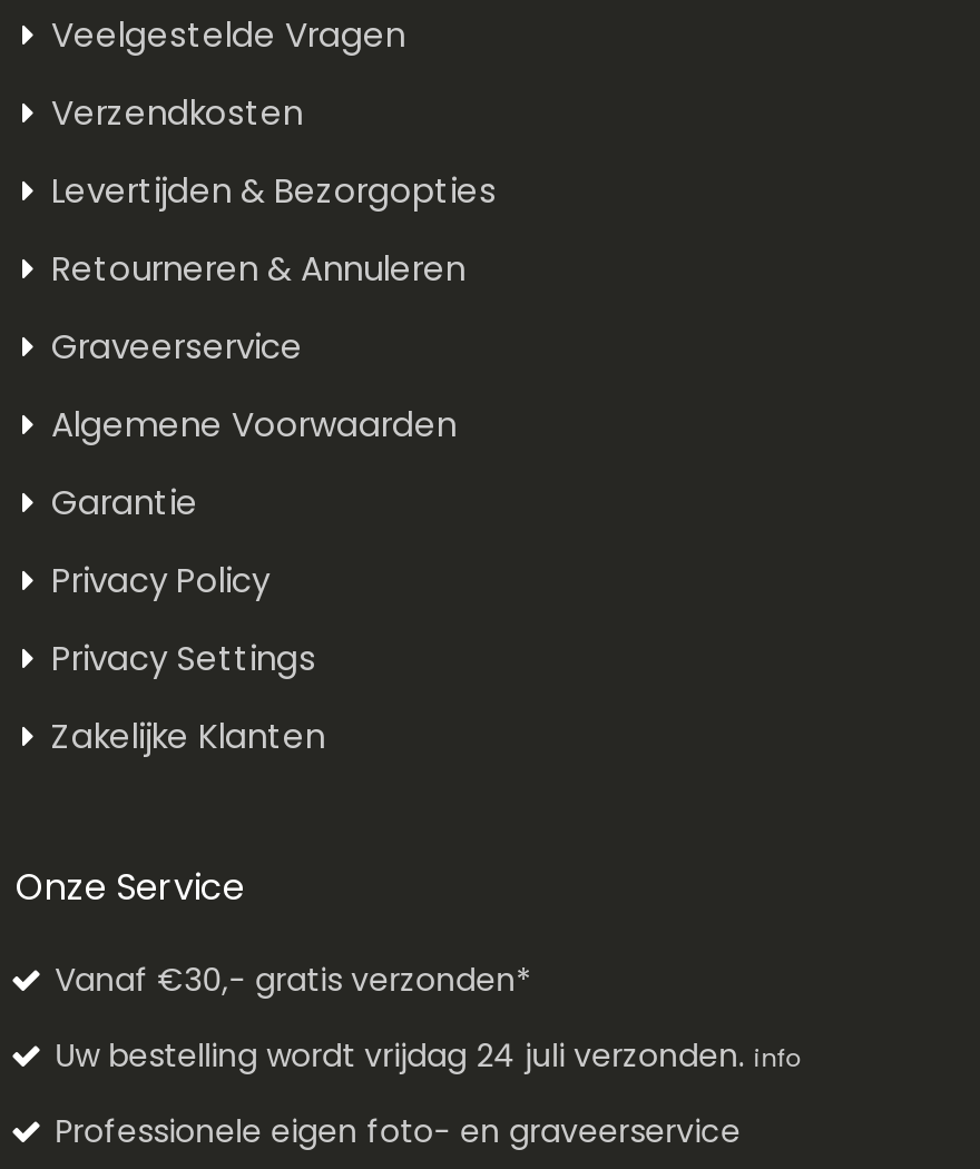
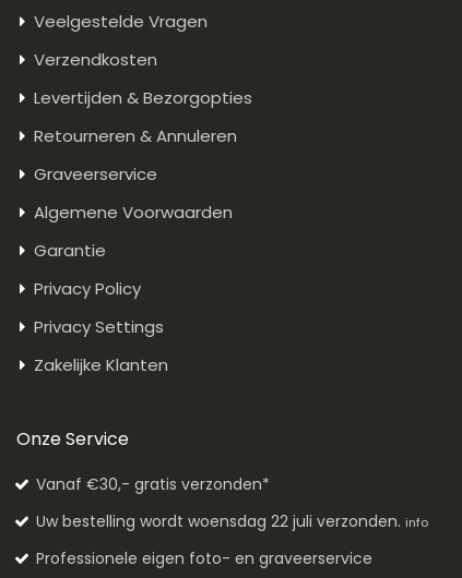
- Uw bestelling wordt vrijdag 24 juli verzonden. info
+ Uw bestelling wordt woensdag 22 juli verzonden. info
